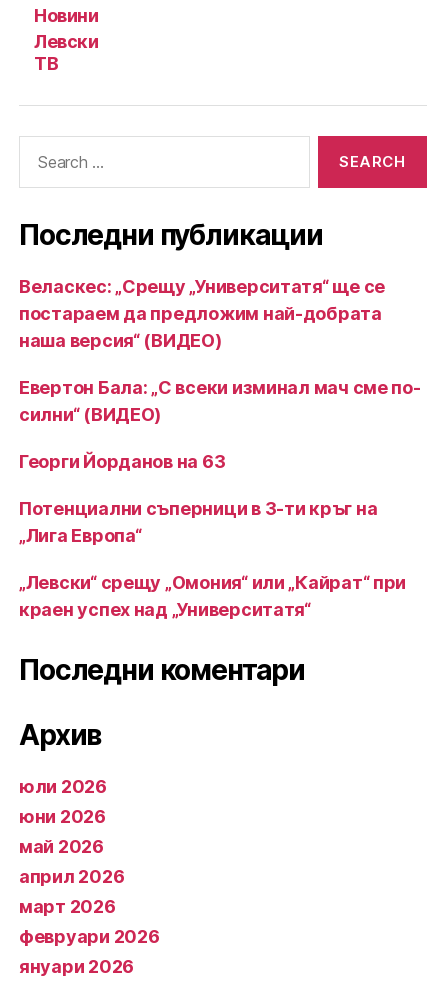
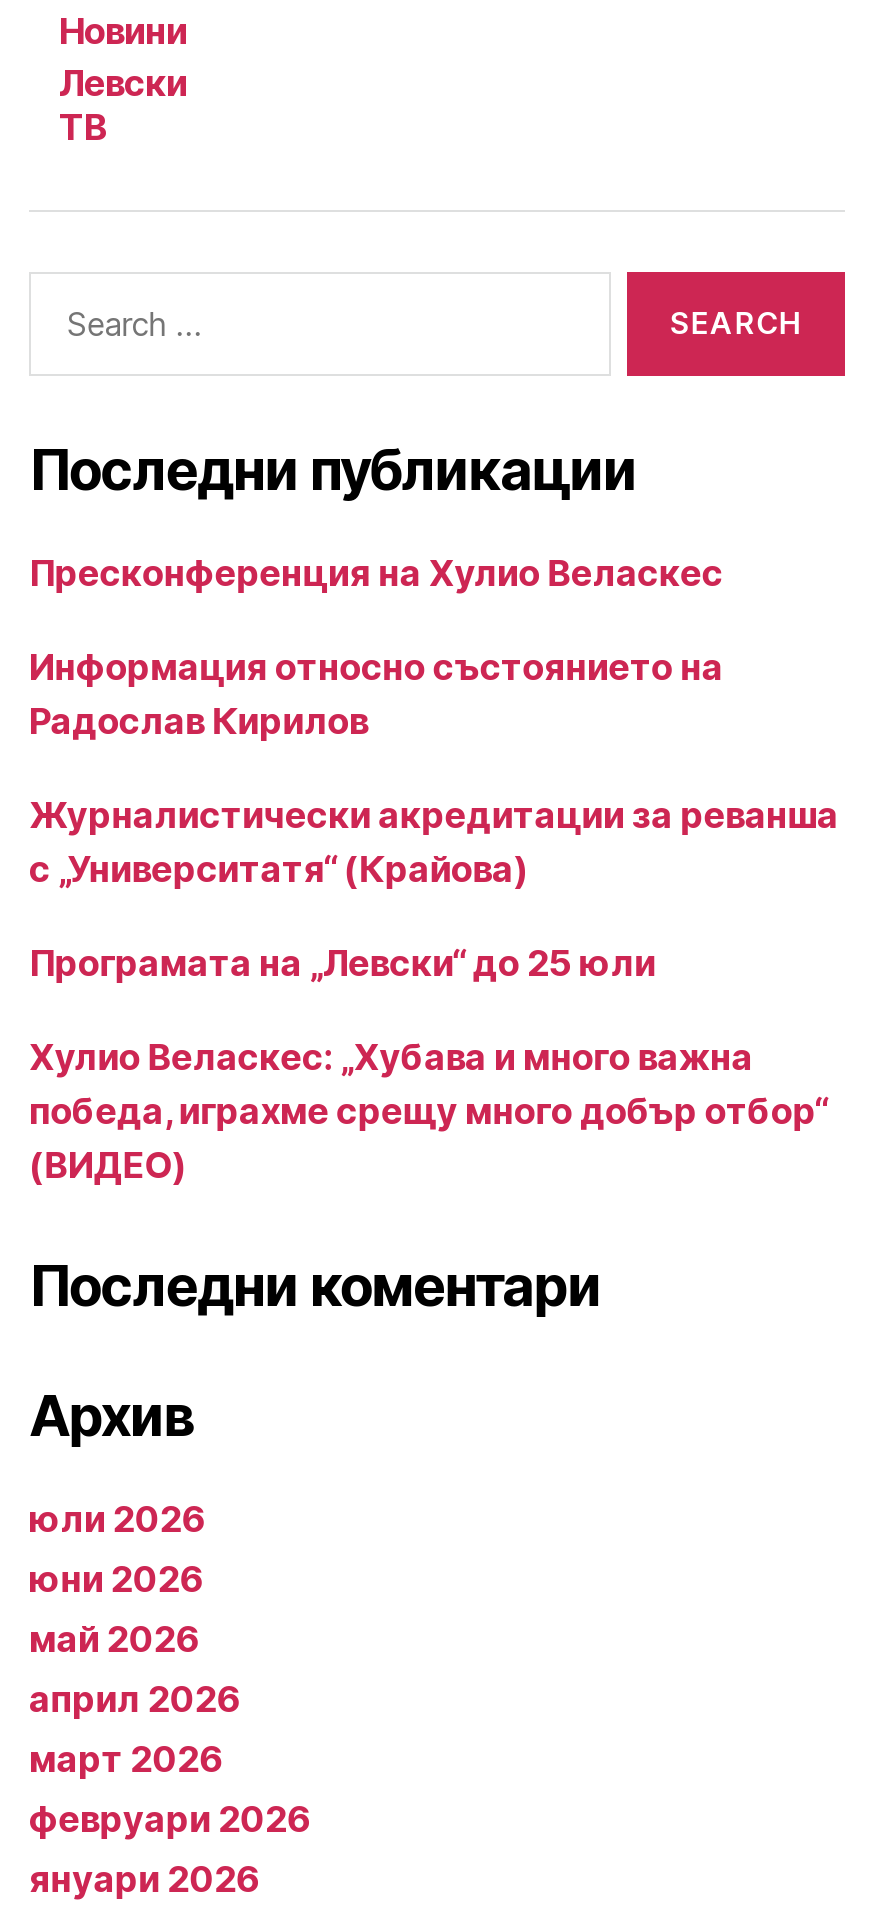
- Веласкес: „Срещу „Университатя“ ще се
- постараем да предложим най-добрата
- наша версия“ (ВИДЕО)
+ Пресконференция на Хулио Веласкес

- Евертон Бала: „С всеки изминал мач сме по-
- силни“ (ВИДЕО)
+ Информация относно състоянието на
+ Радослав Кирилов

- Георги Йорданов на 63
+ Журналистически акредитации за реванша
+ с „Университатя“ (Крайова)

- Потенциални съперници в 3-ти кръг на
- „Лига Европа“
+ Програмата на „Левски“ до 25 юли

- „Левски“ срещу „Омония“ или „Кайрат“ при
- краен успех над „Университатя“
+ Хулио Веласкес: „Хубава и много важна
+ победа, играхме срещу много добър отбор“
+ (ВИДЕО)
